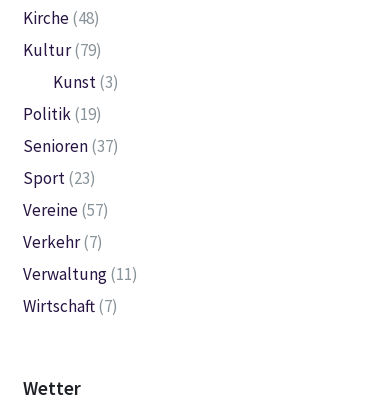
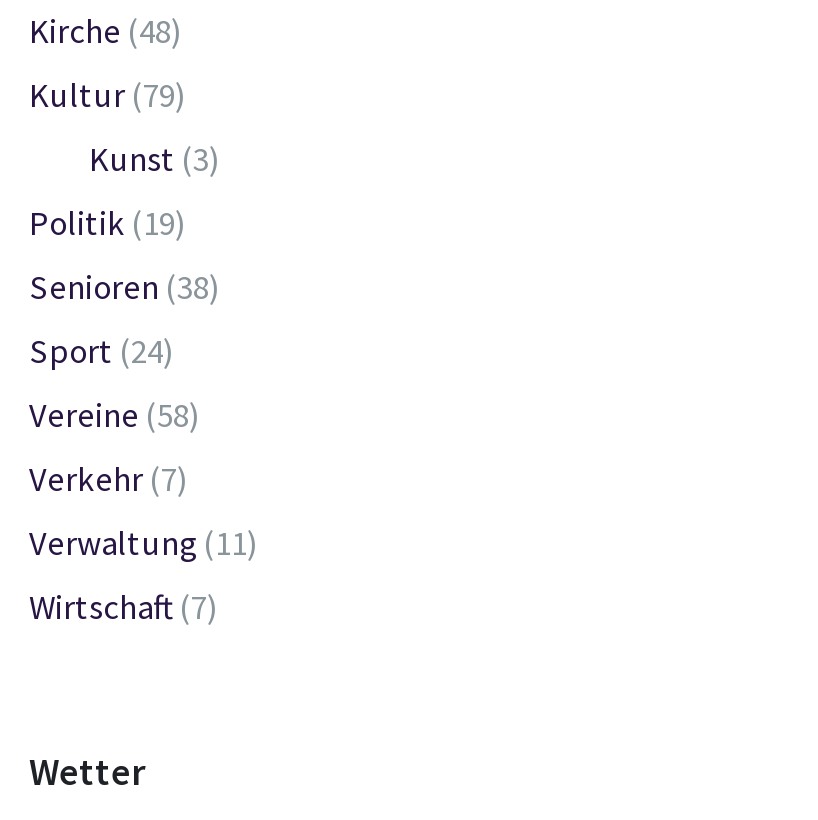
- Senioren (37)
+ Senioren (38)

- Sport (23)
+ Sport (24)

- Vereine (57)
+ Vereine (58)
